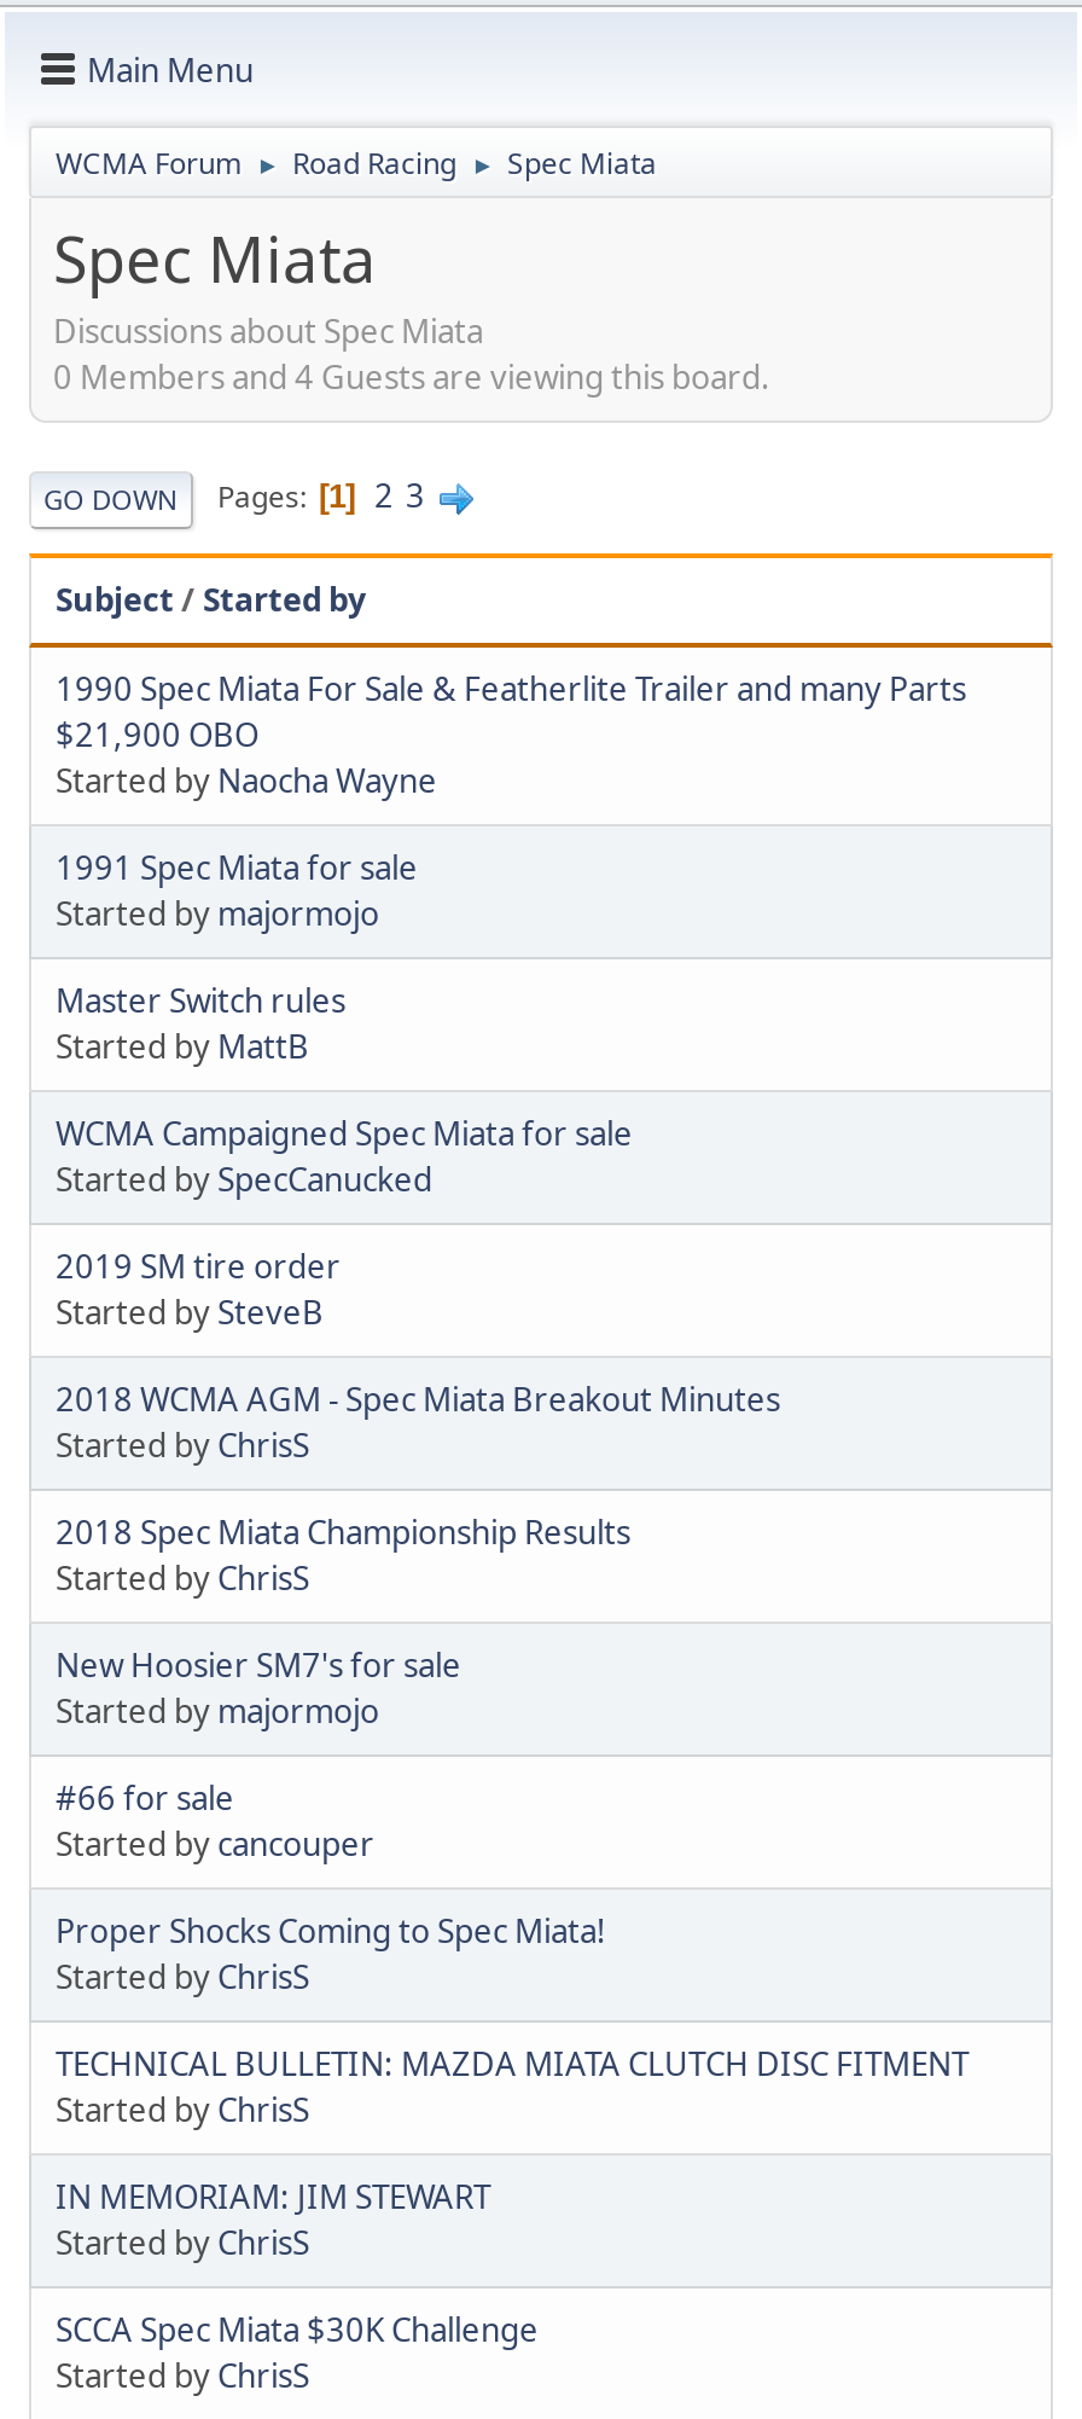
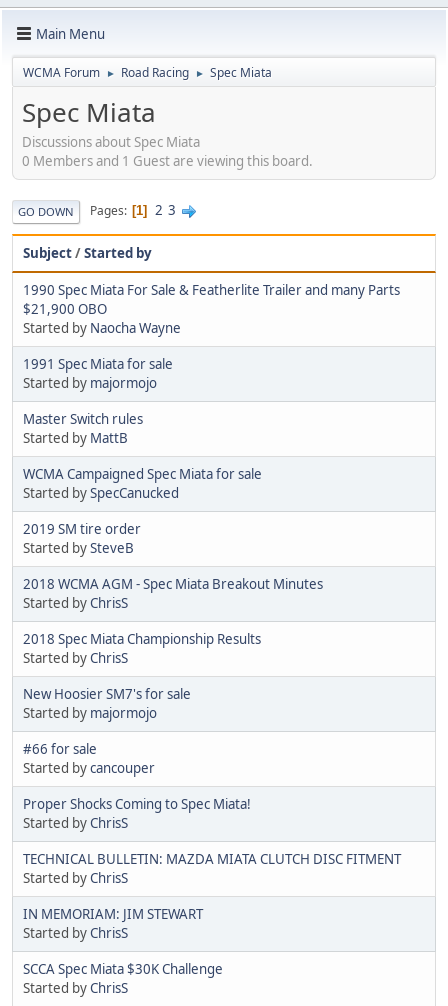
- 0 Members and 4 Guests are viewing this board.
+ 0 Members and 1 Guest are viewing this board.
